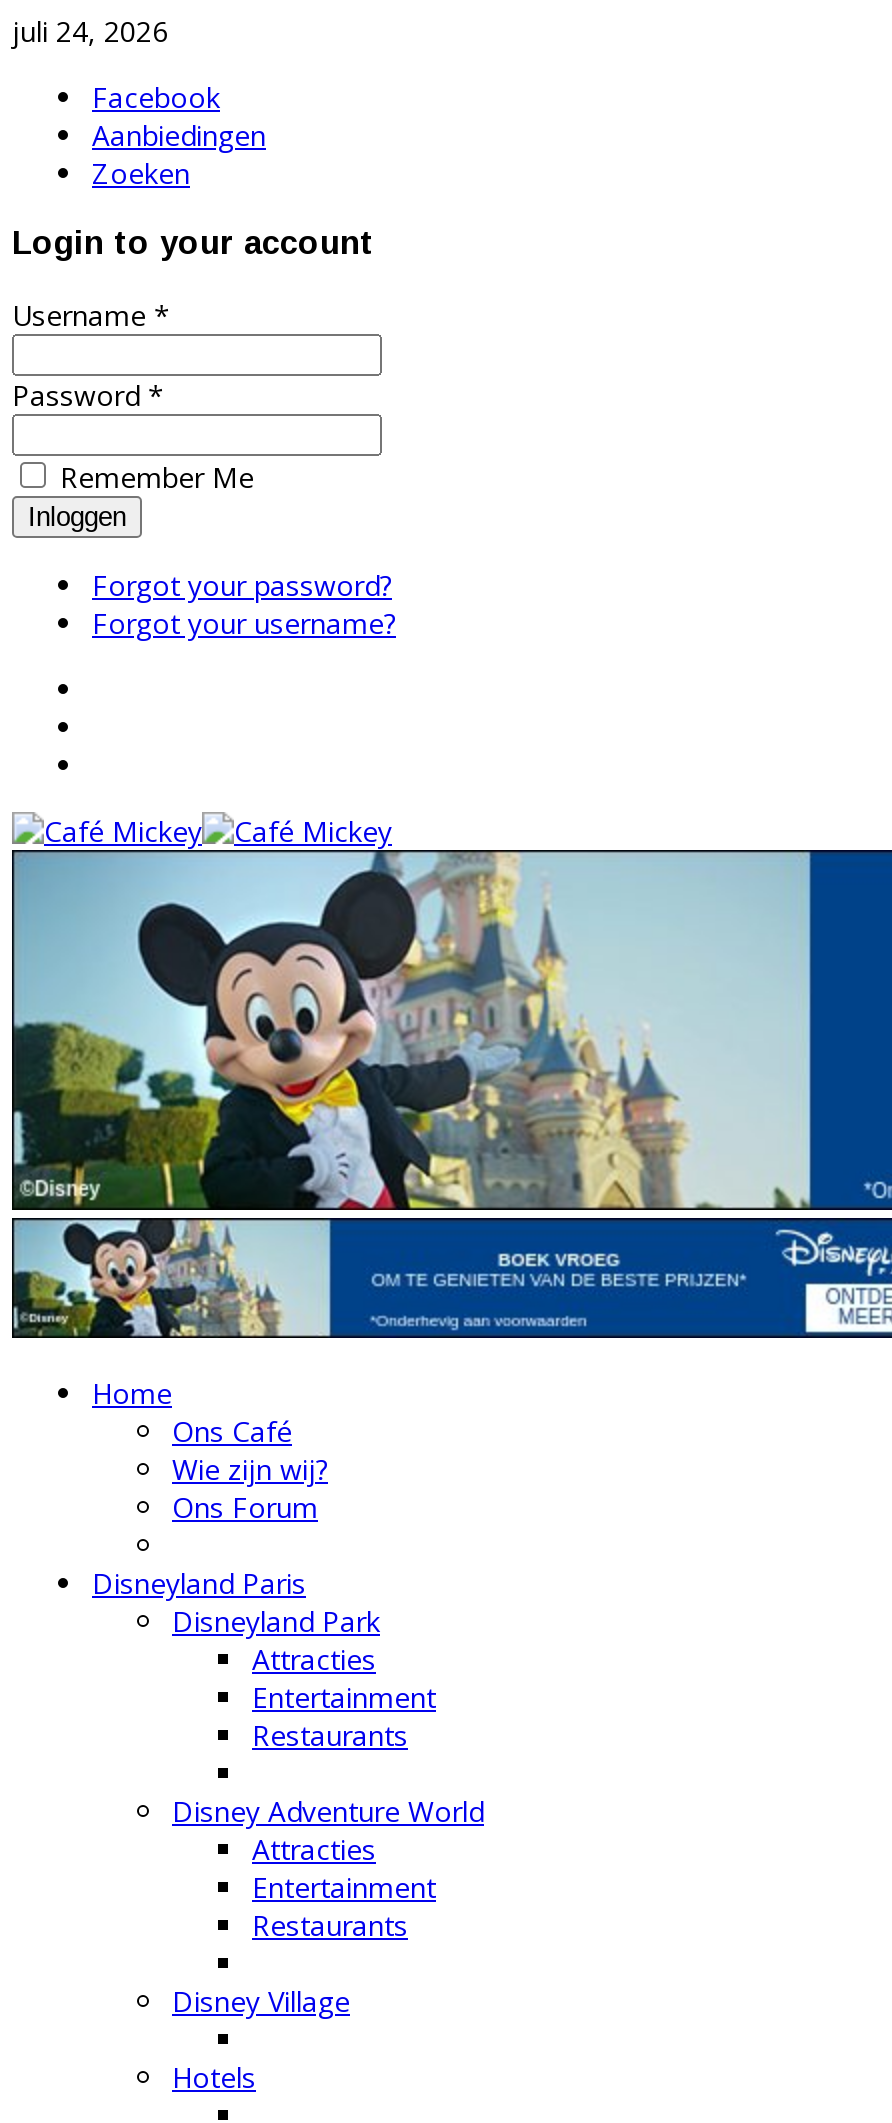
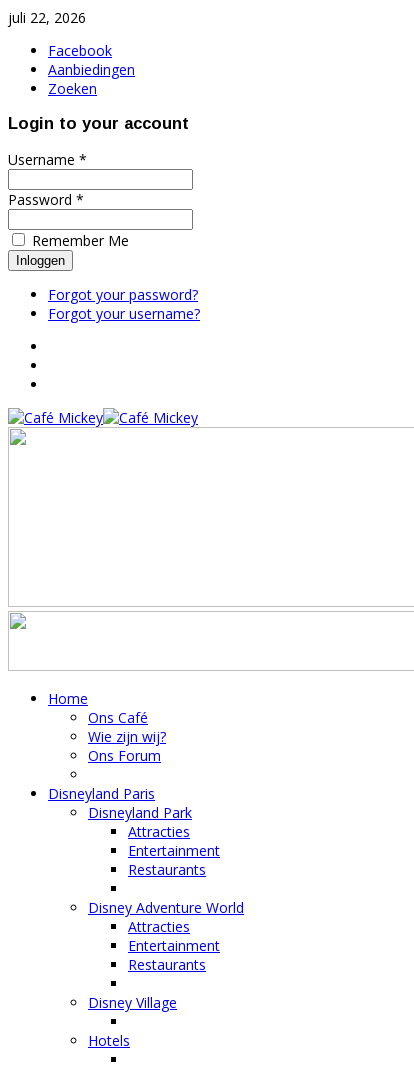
- juli 24, 2026
+ juli 22, 2026

- [image]
